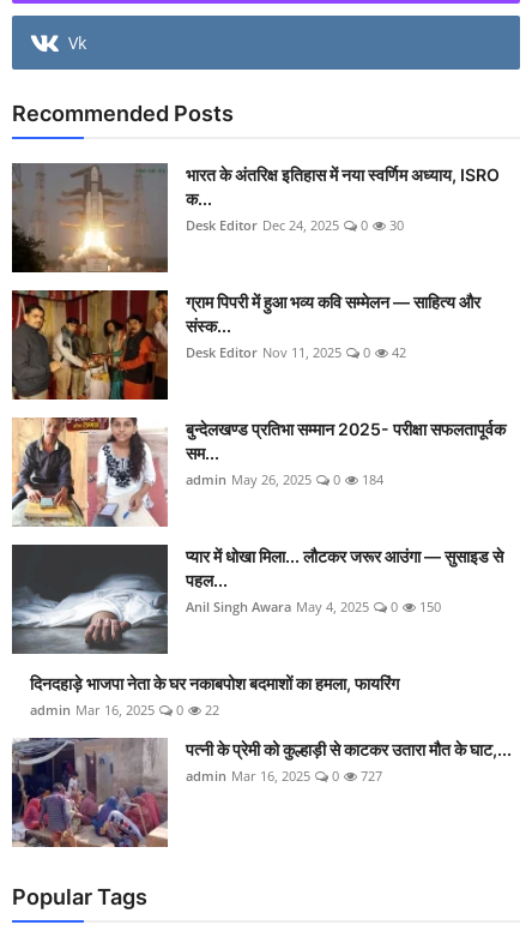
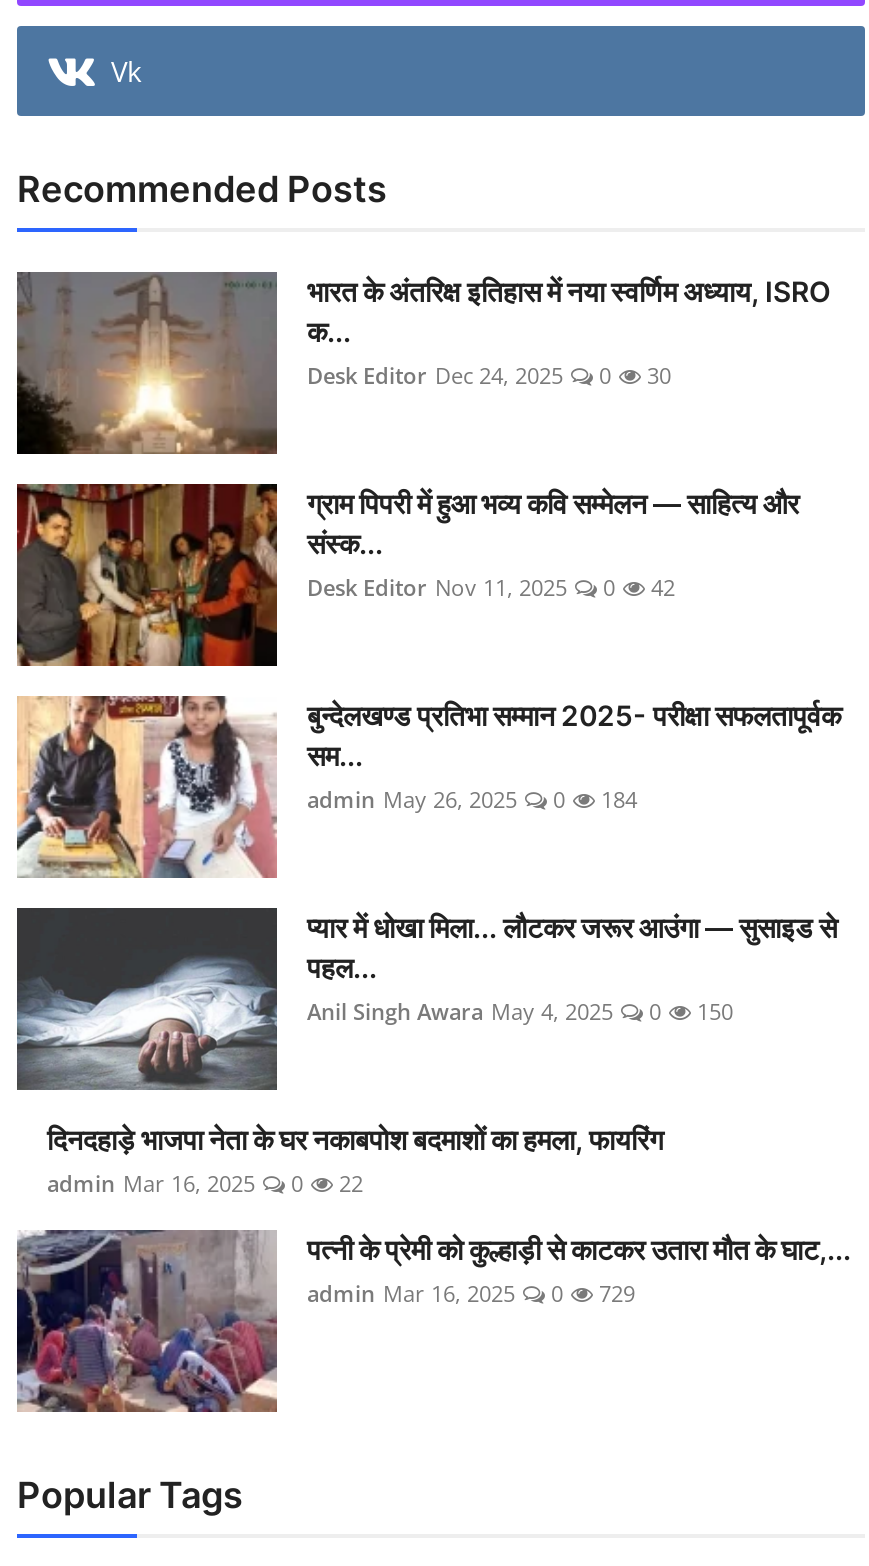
- admin Mar 16, 2025 0 727
+ admin Mar 16, 2025 0 729
